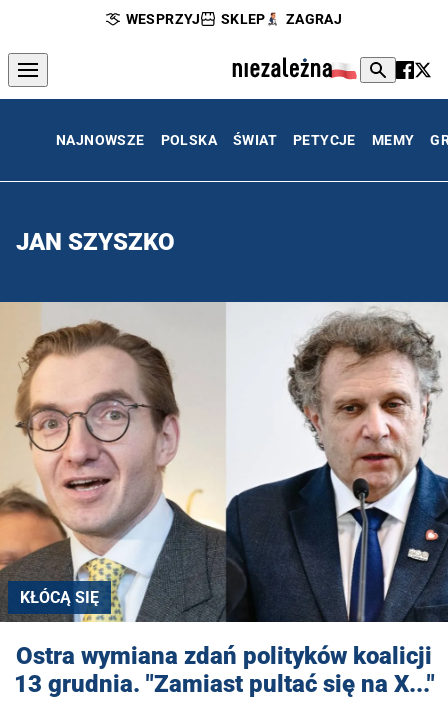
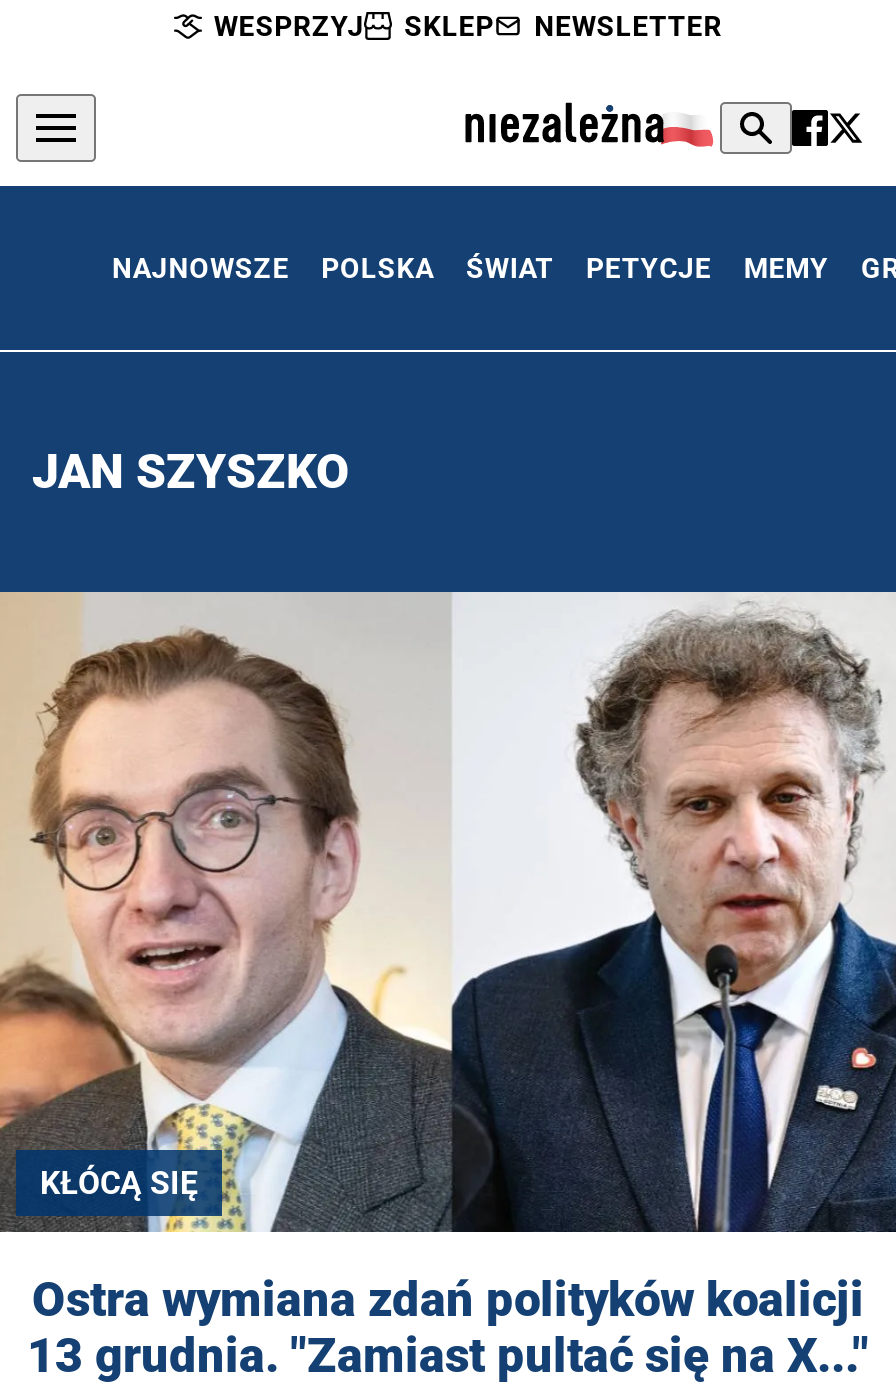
- ZAGRAJ
+ NEWSLETTER
